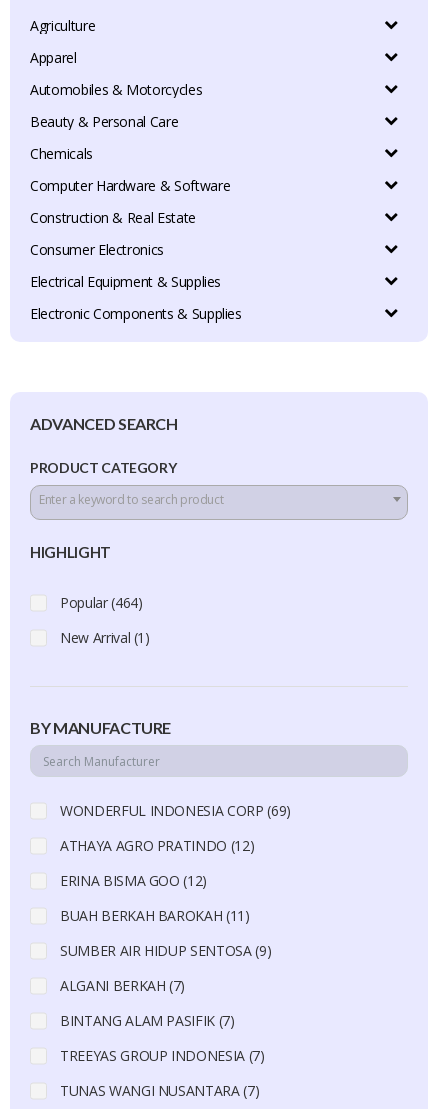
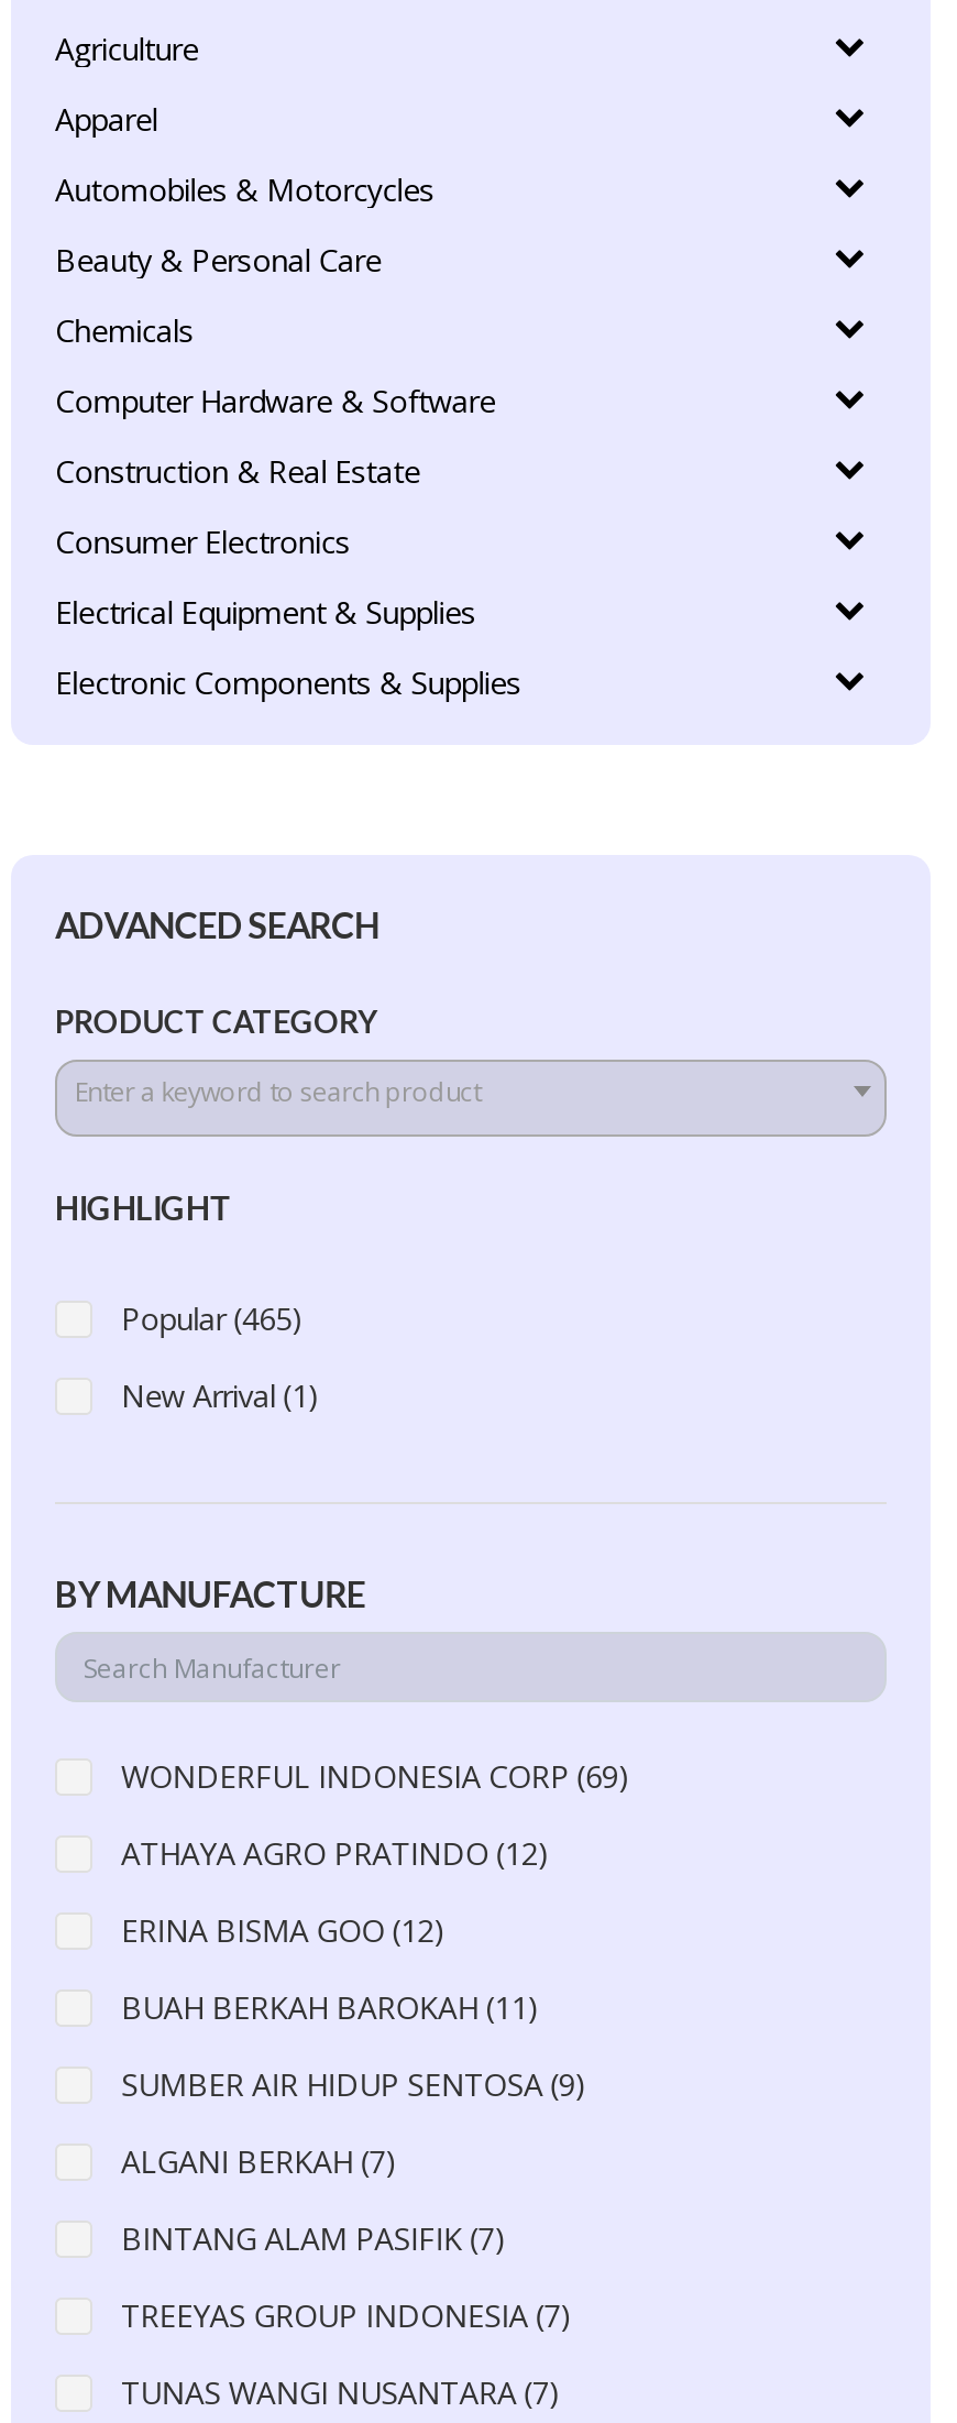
- Popular (464)
+ Popular (465)
